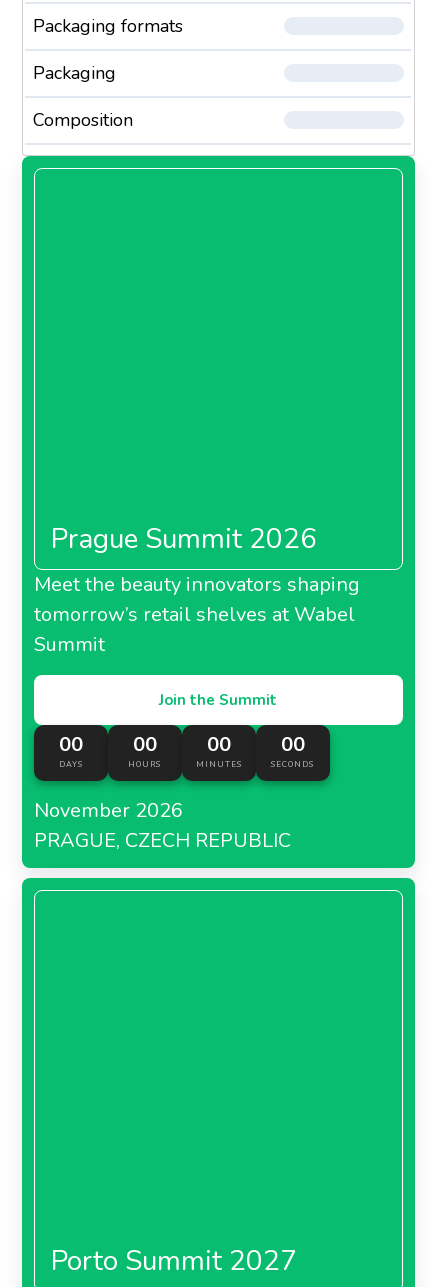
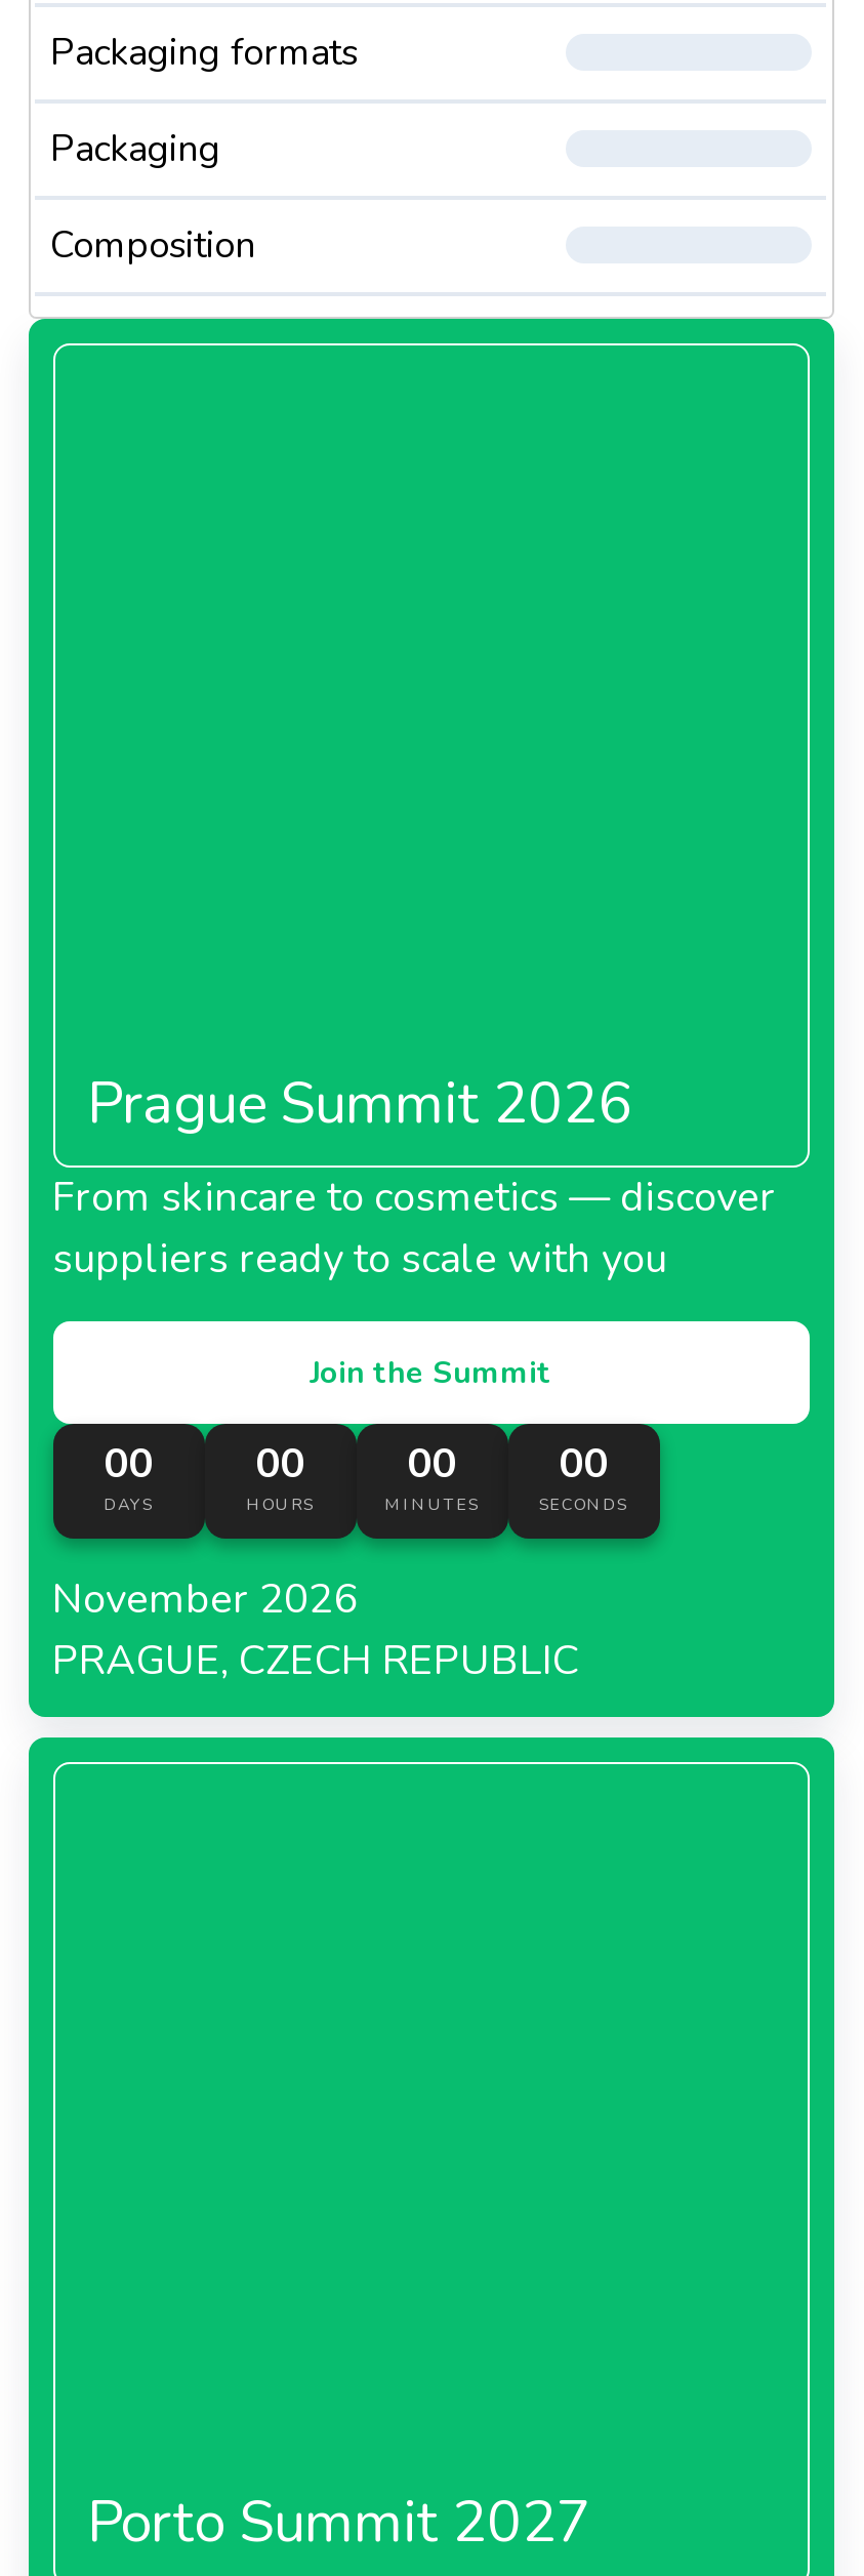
- Meet the beauty innovators shaping
- tomorrow’s retail shelves at Wabel
- Summit
+ From skincare to cosmetics — discover
+ suppliers ready to scale with you
